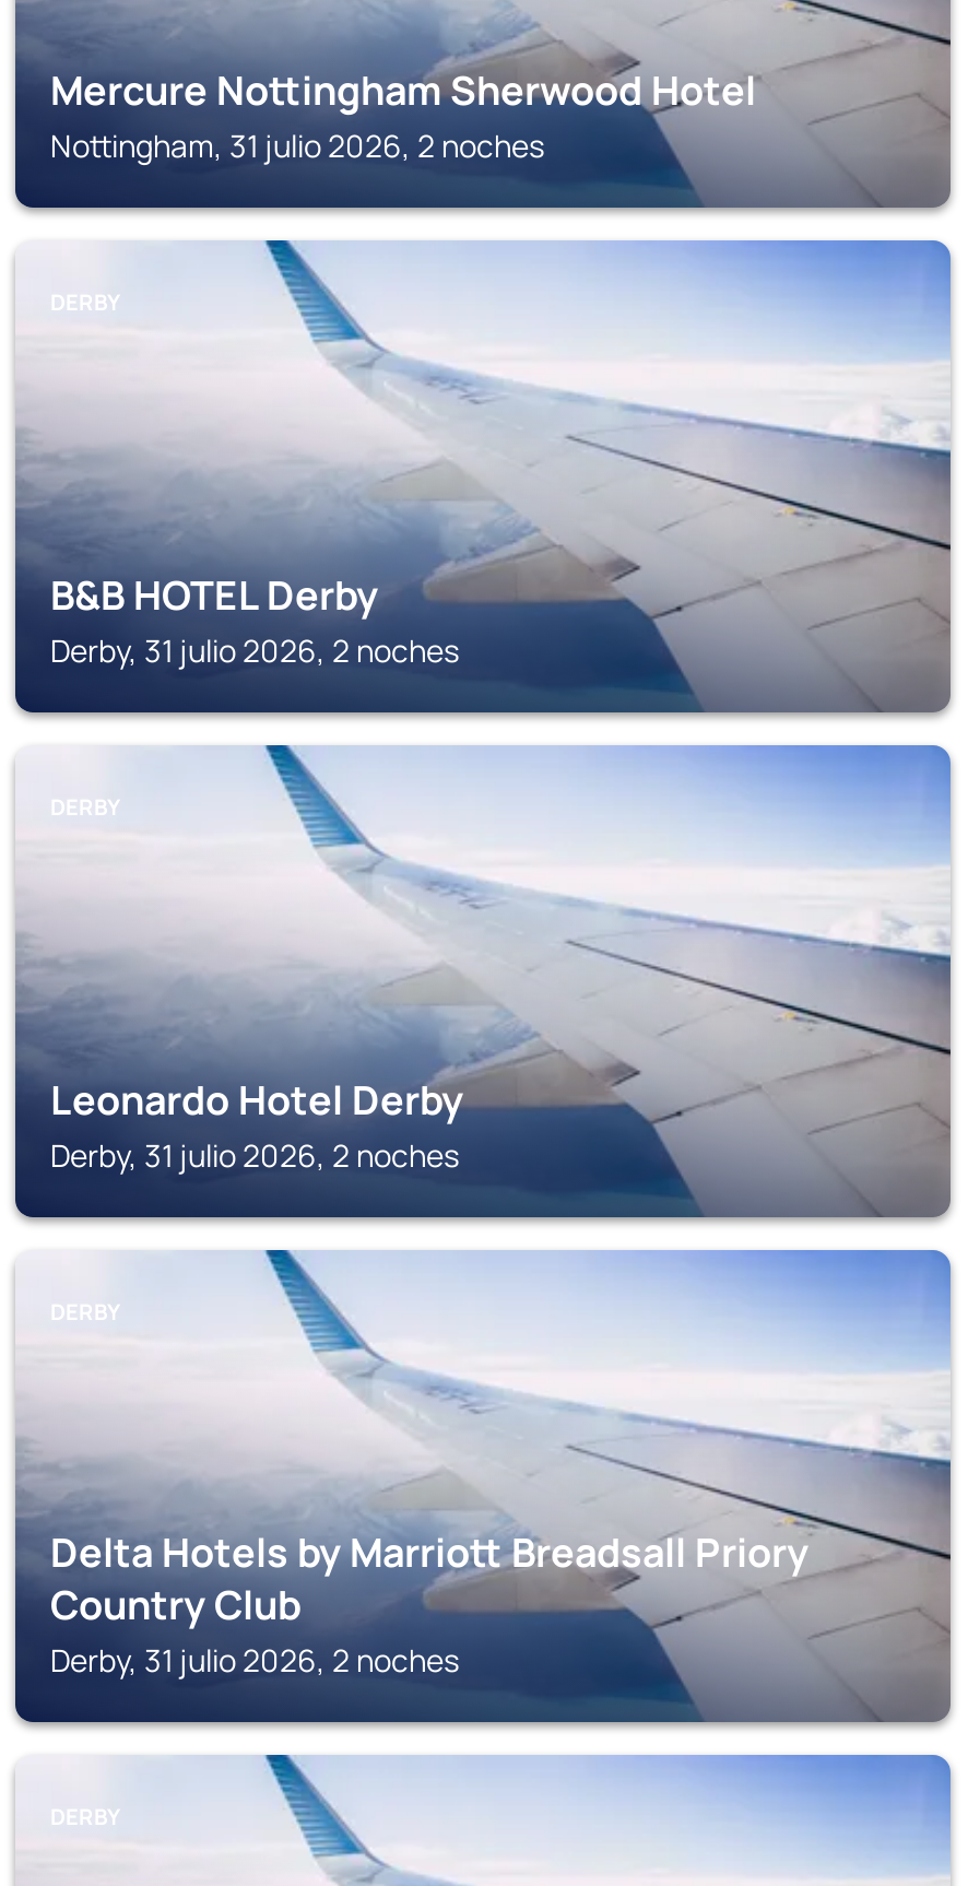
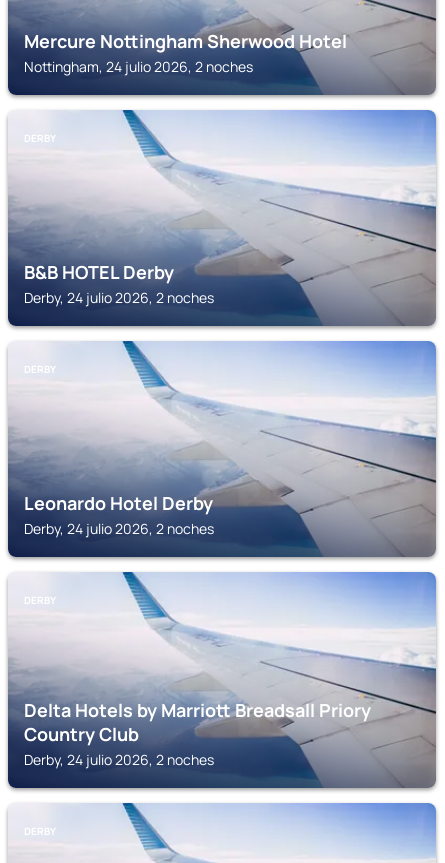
- Nottingham, 31 julio 2026, 2 noches
+ Nottingham, 24 julio 2026, 2 noches

- Derby, 31 julio 2026, 2 noches
+ Derby, 24 julio 2026, 2 noches

- Derby, 31 julio 2026, 2 noches
+ Derby, 24 julio 2026, 2 noches

- Derby, 31 julio 2026, 2 noches
+ Derby, 24 julio 2026, 2 noches
